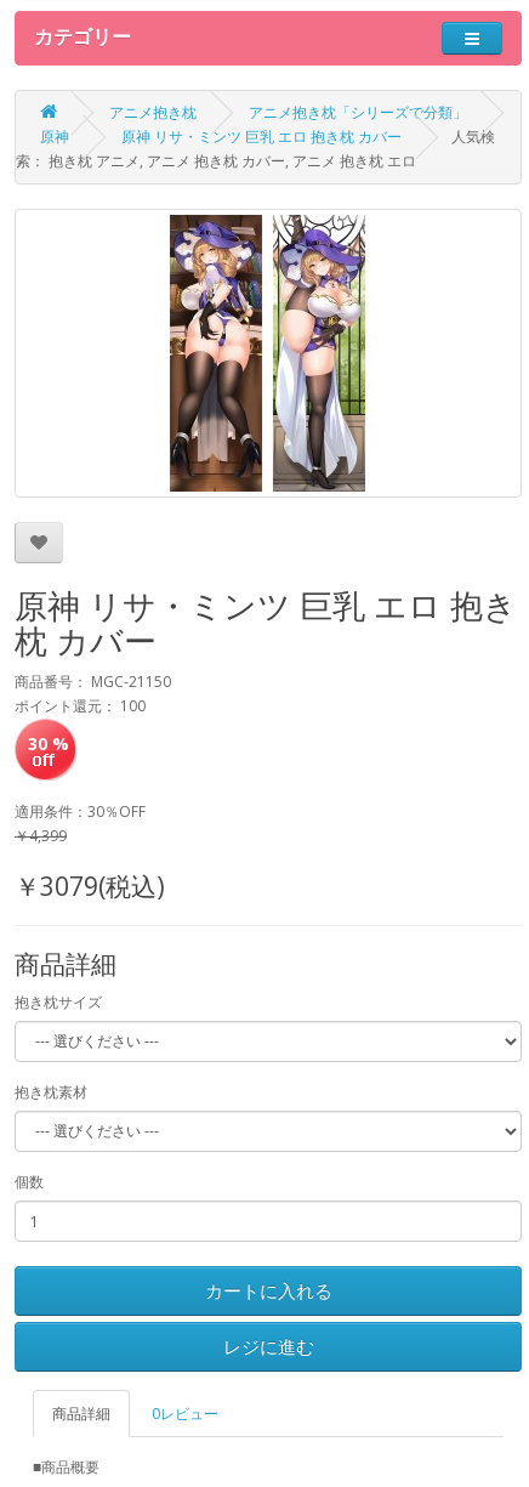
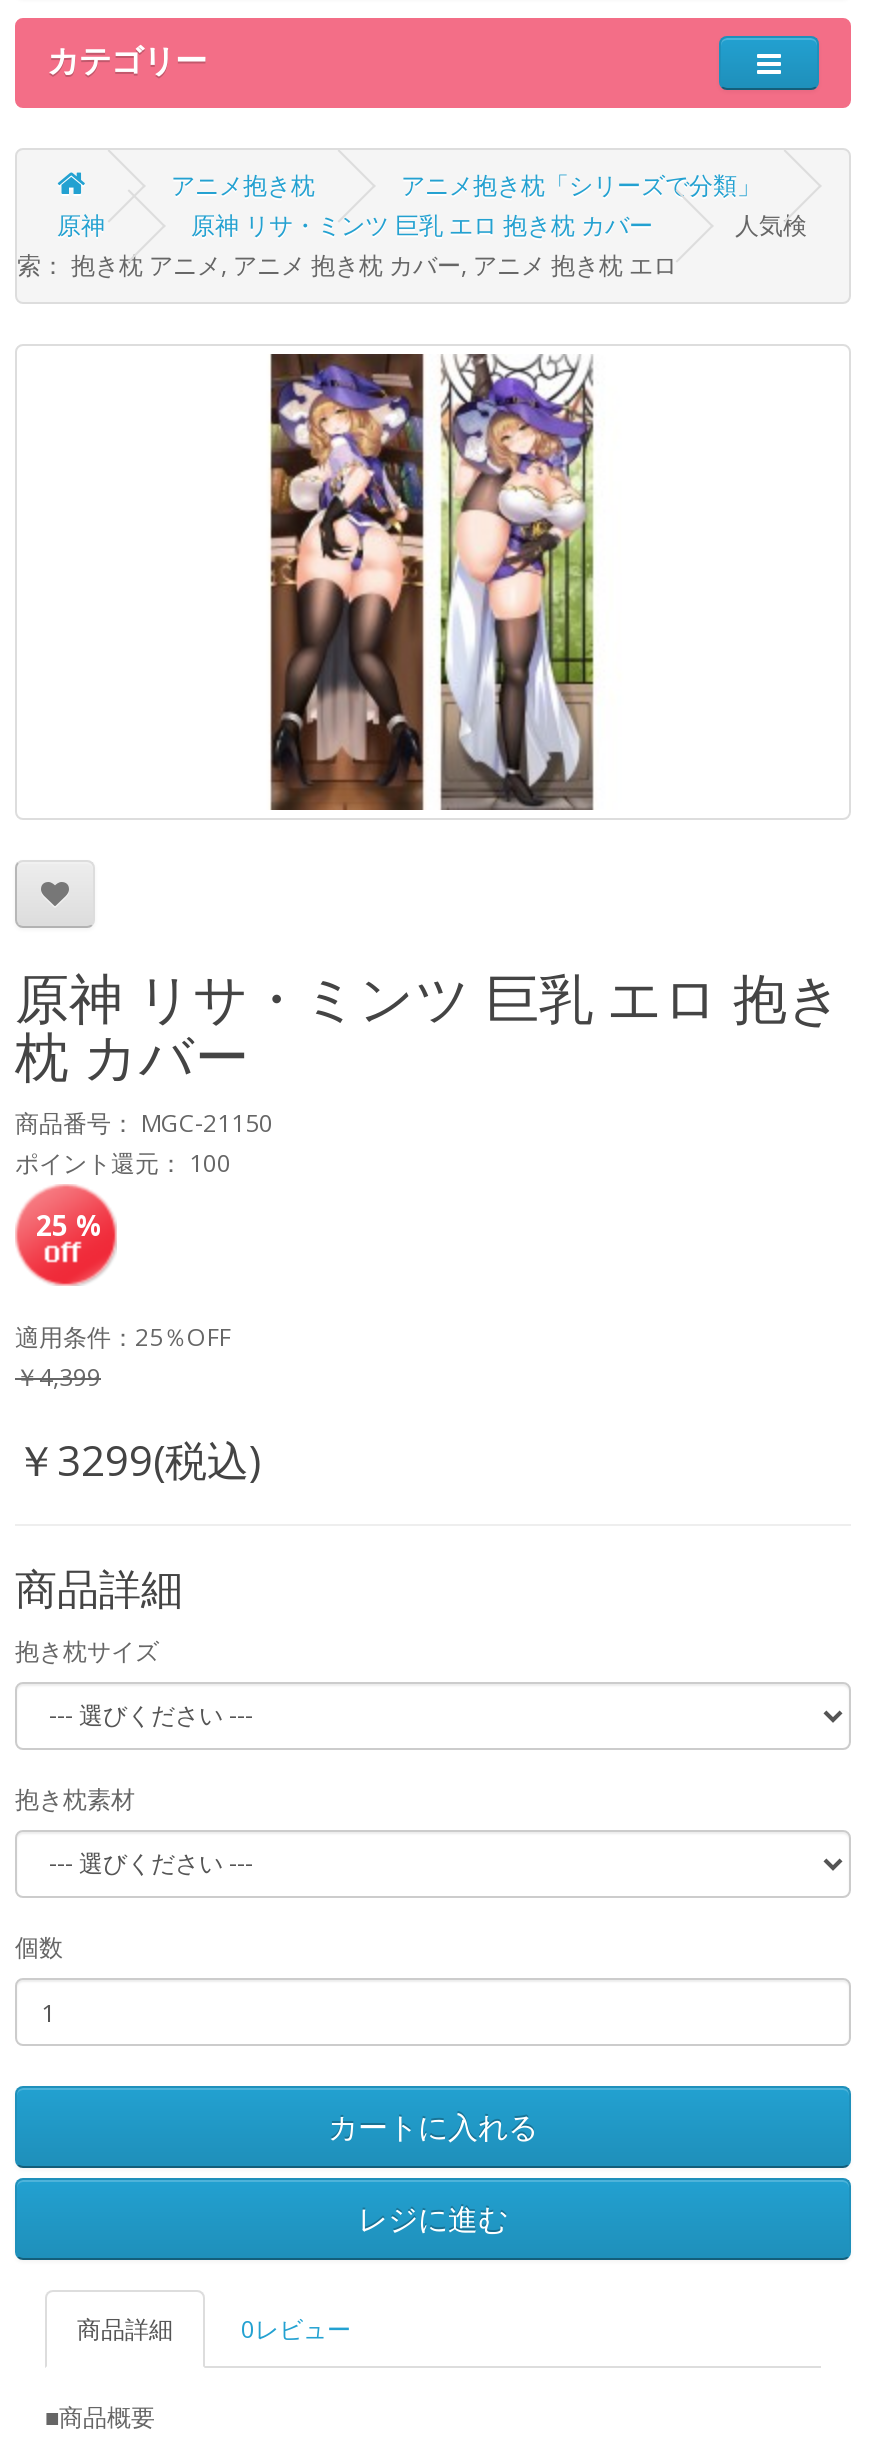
- 30 %
+ 25 %

- 適用条件：30％OFF
+ 適用条件：25％OFF

- ￥3079(税込)
+ ￥3299(税込)
